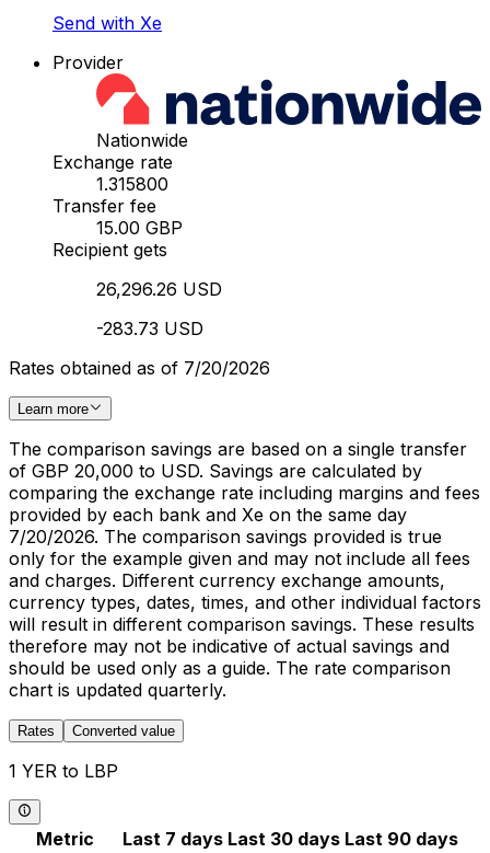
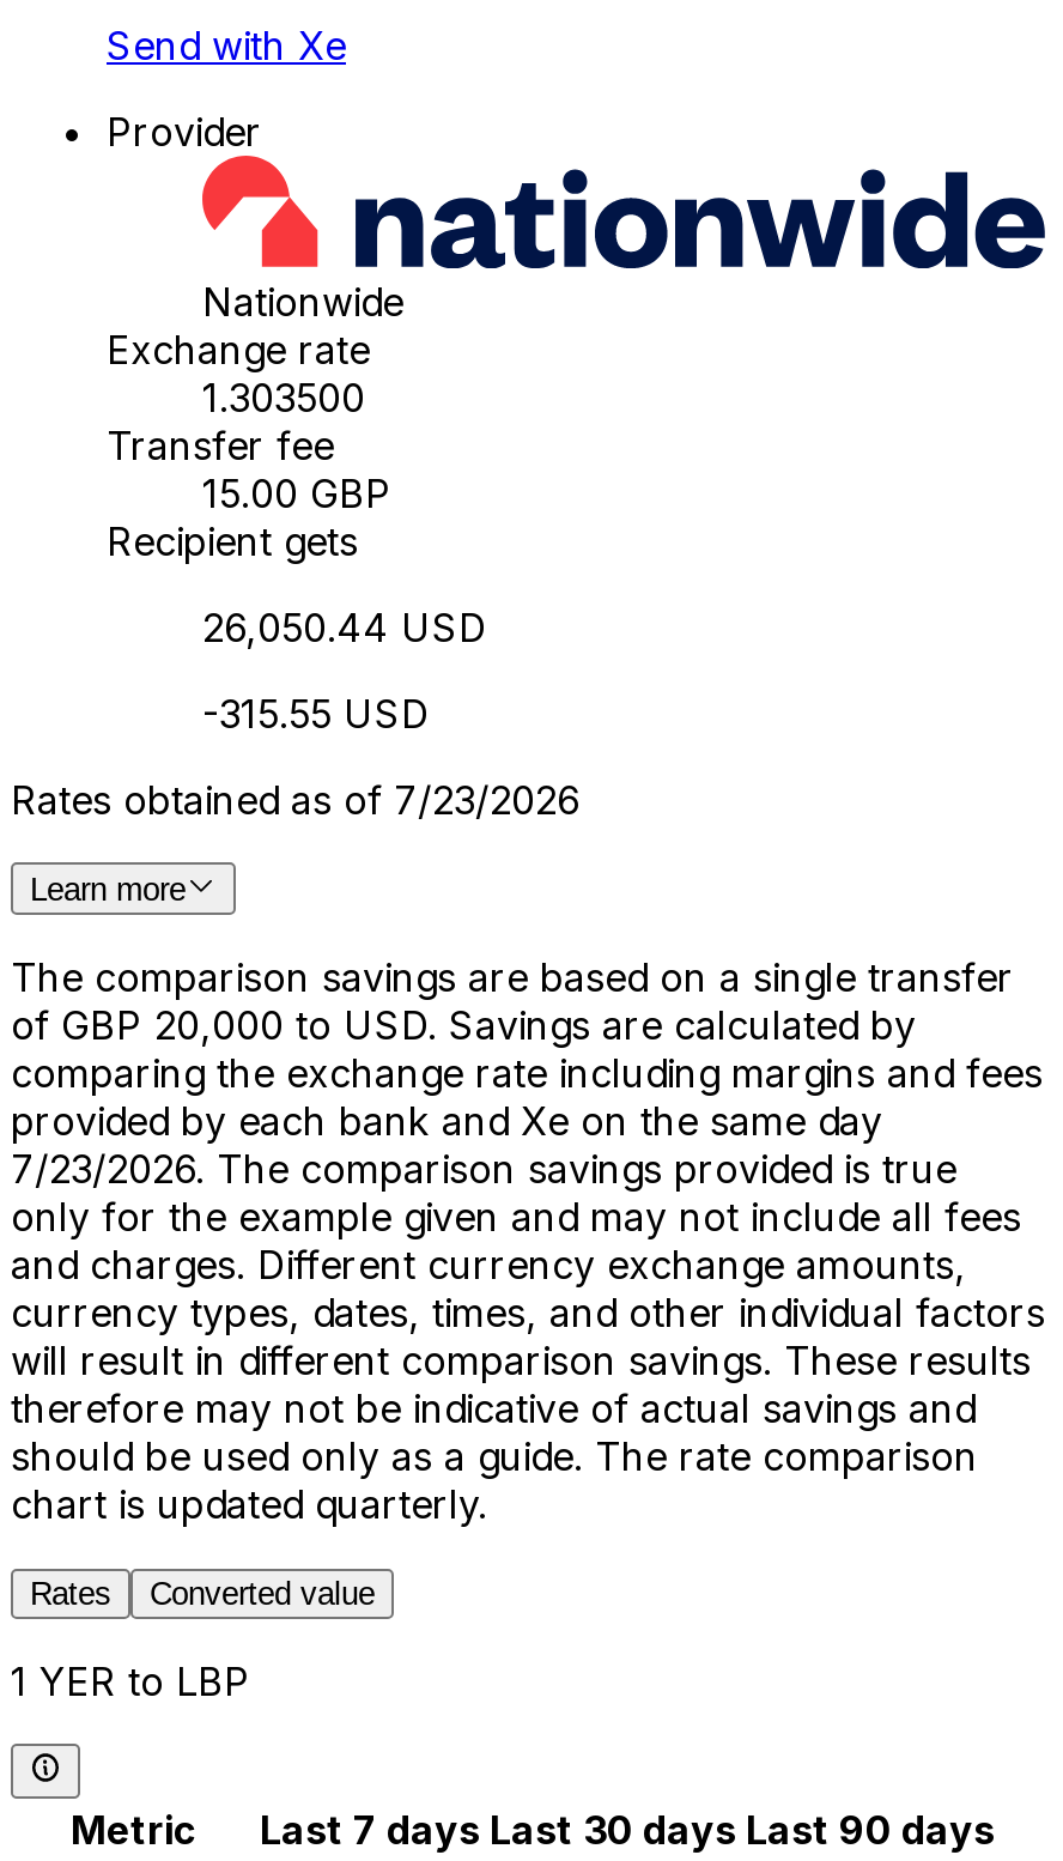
- 1.315800
+ 1.303500

- 26,296.26 USD
+ 26,050.44 USD

- -283.73 USD
+ -315.55 USD

- Rates obtained as of 7/20/2026
+ Rates obtained as of 7/23/2026

- 7/20/2026. The comparison savings provided is true
+ 7/23/2026. The comparison savings provided is true
